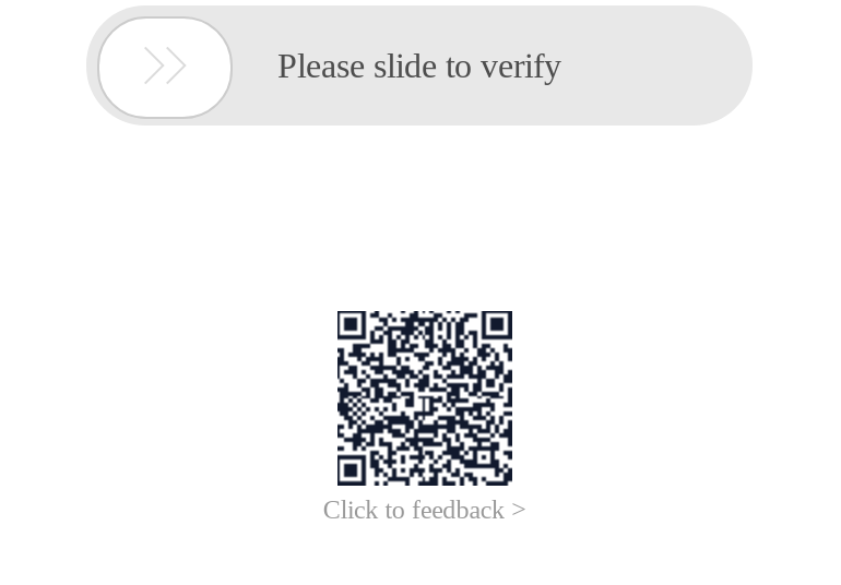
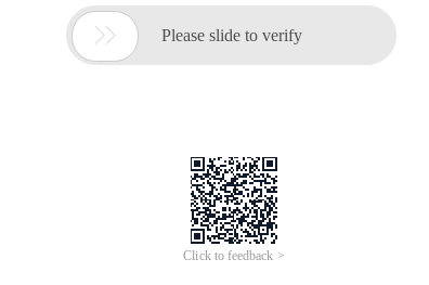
- [image]
+ [image]
